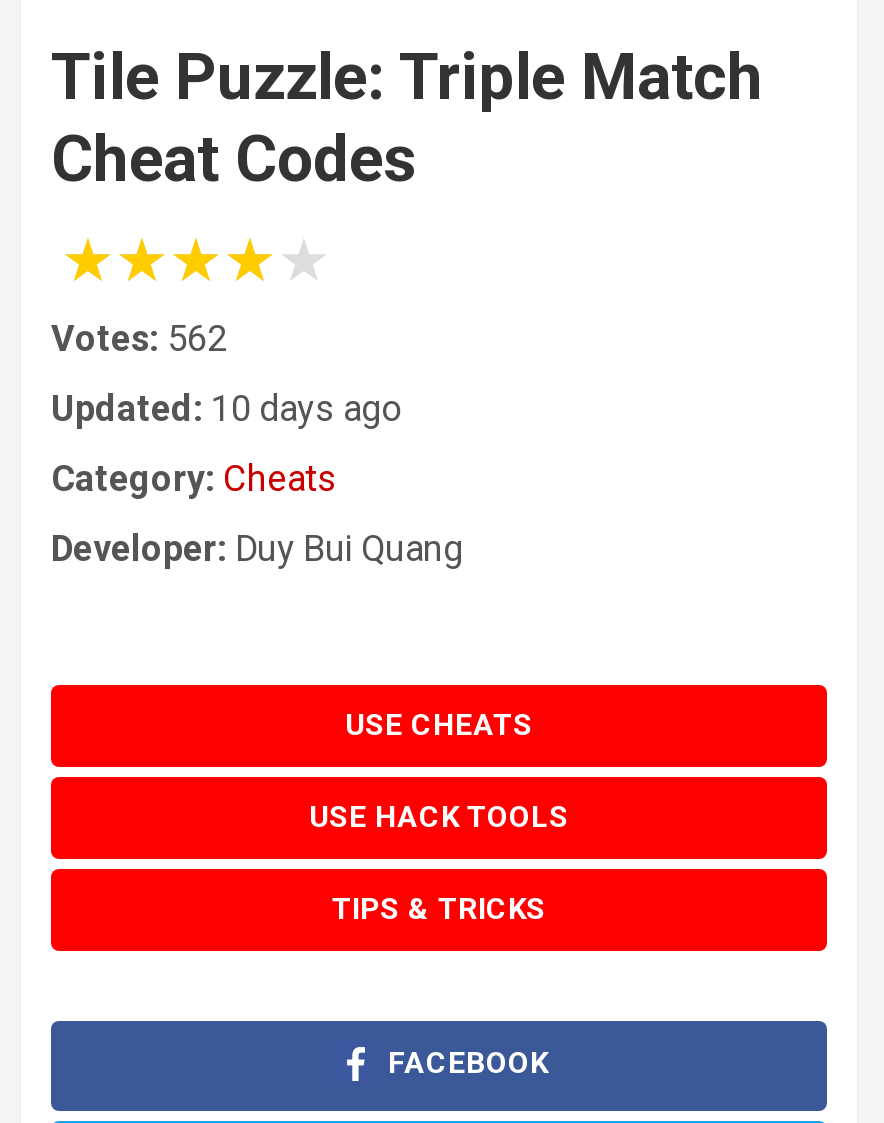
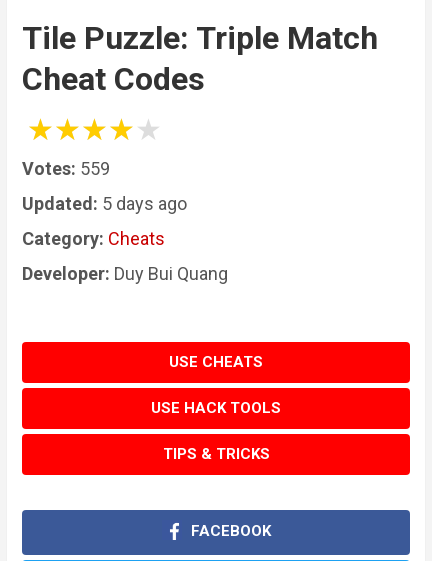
- Votes: 562
+ Votes: 559

- Updated: 10 days ago
+ Updated: 5 days ago
